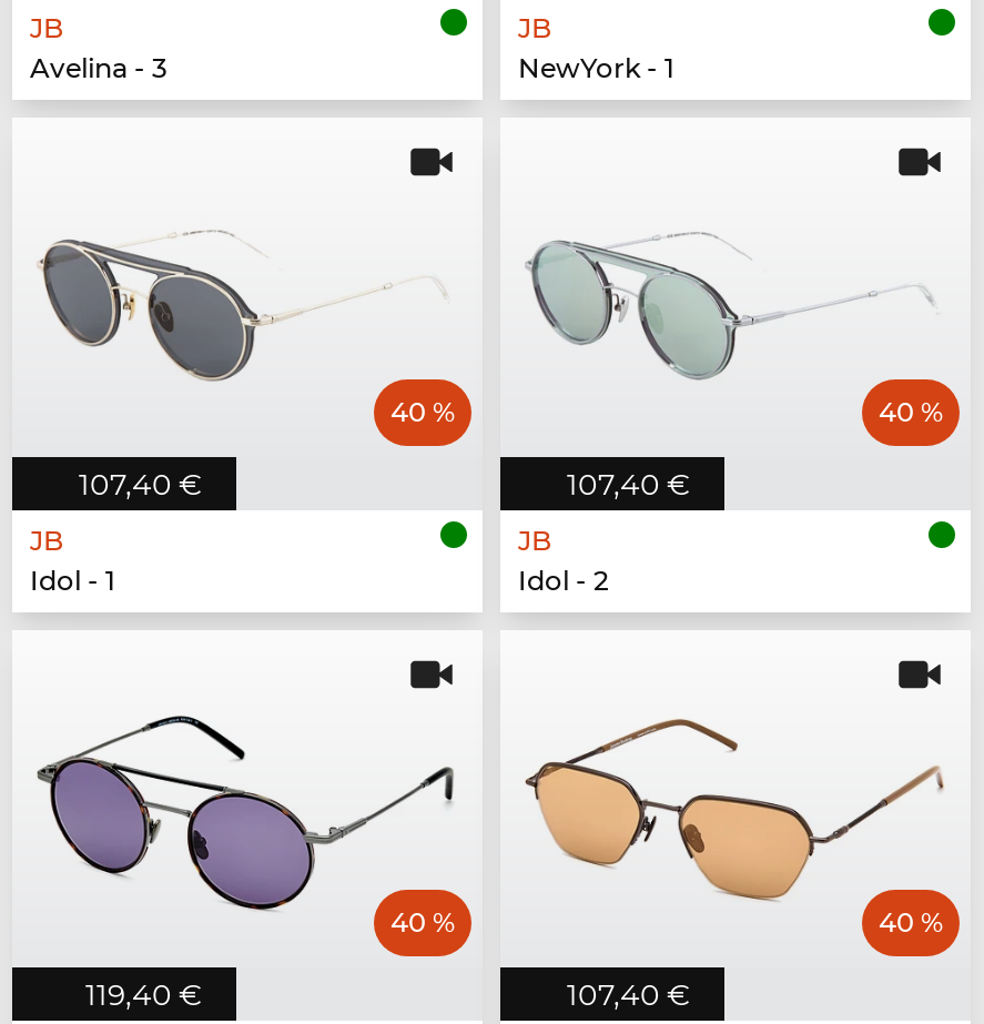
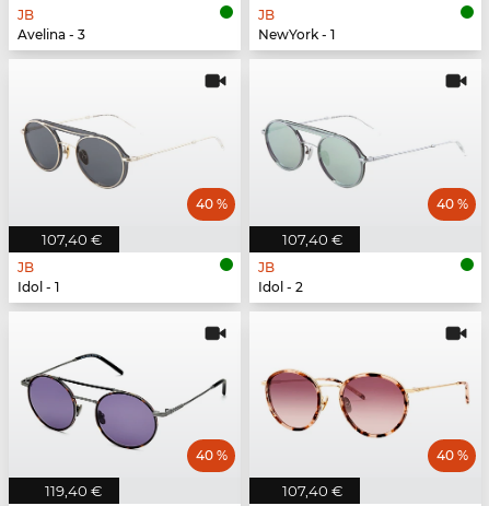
- [image]
+ [image]
